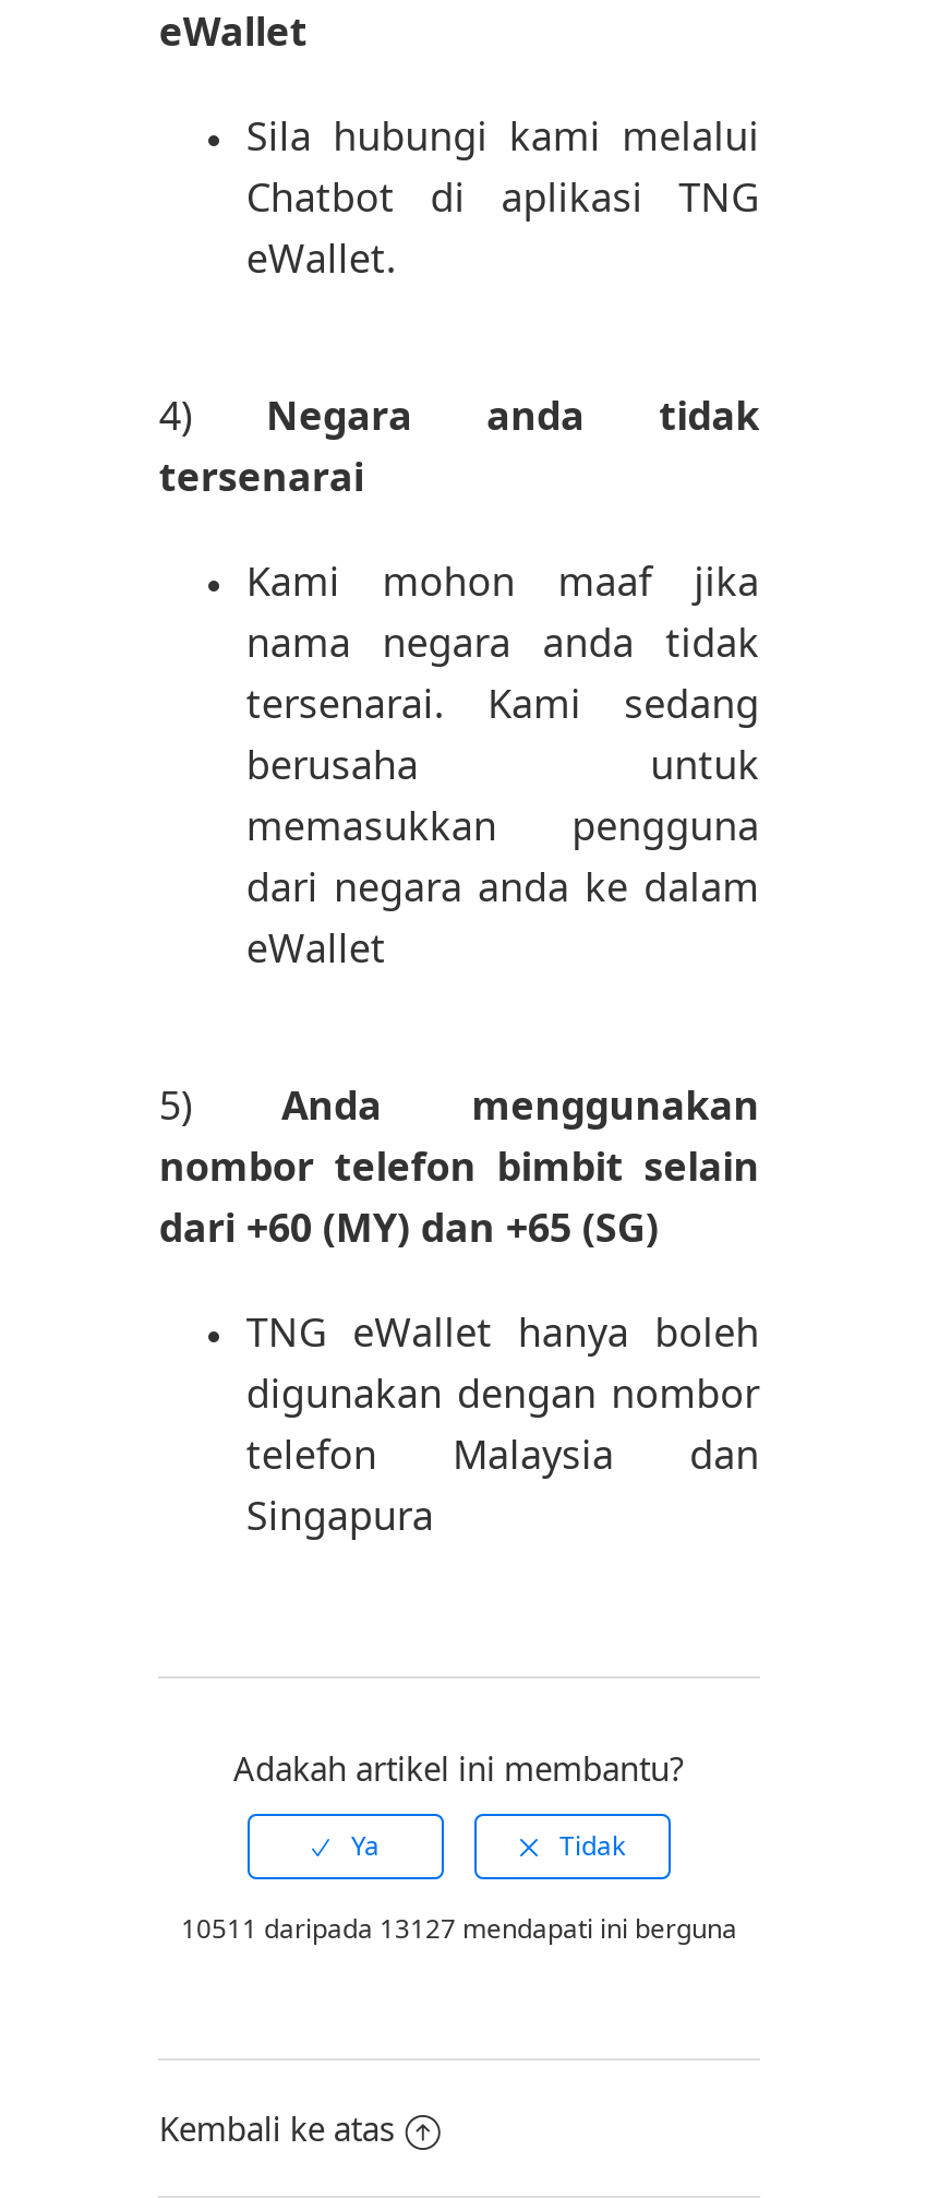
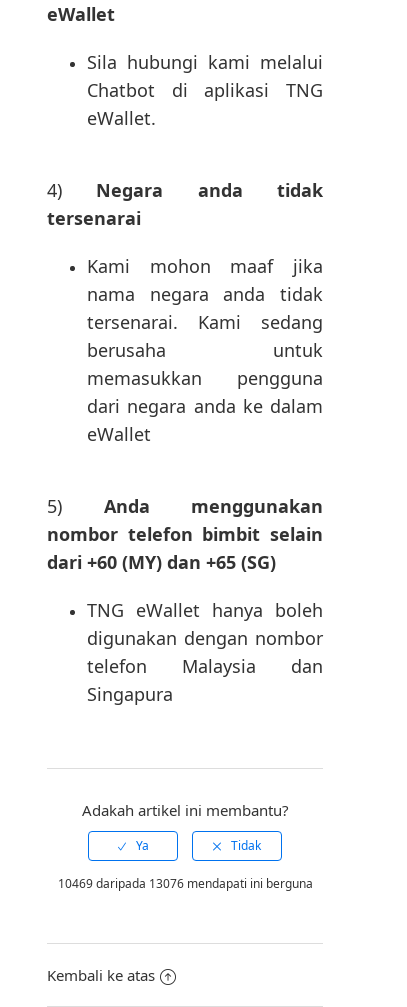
- 10511 daripada 13127 mendapati ini berguna
+ 10469 daripada 13076 mendapati ini berguna
